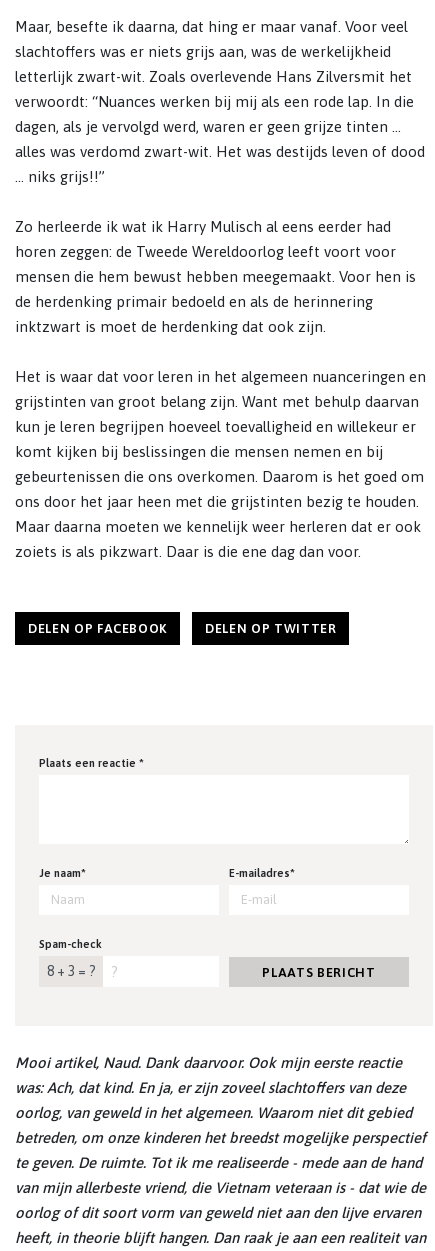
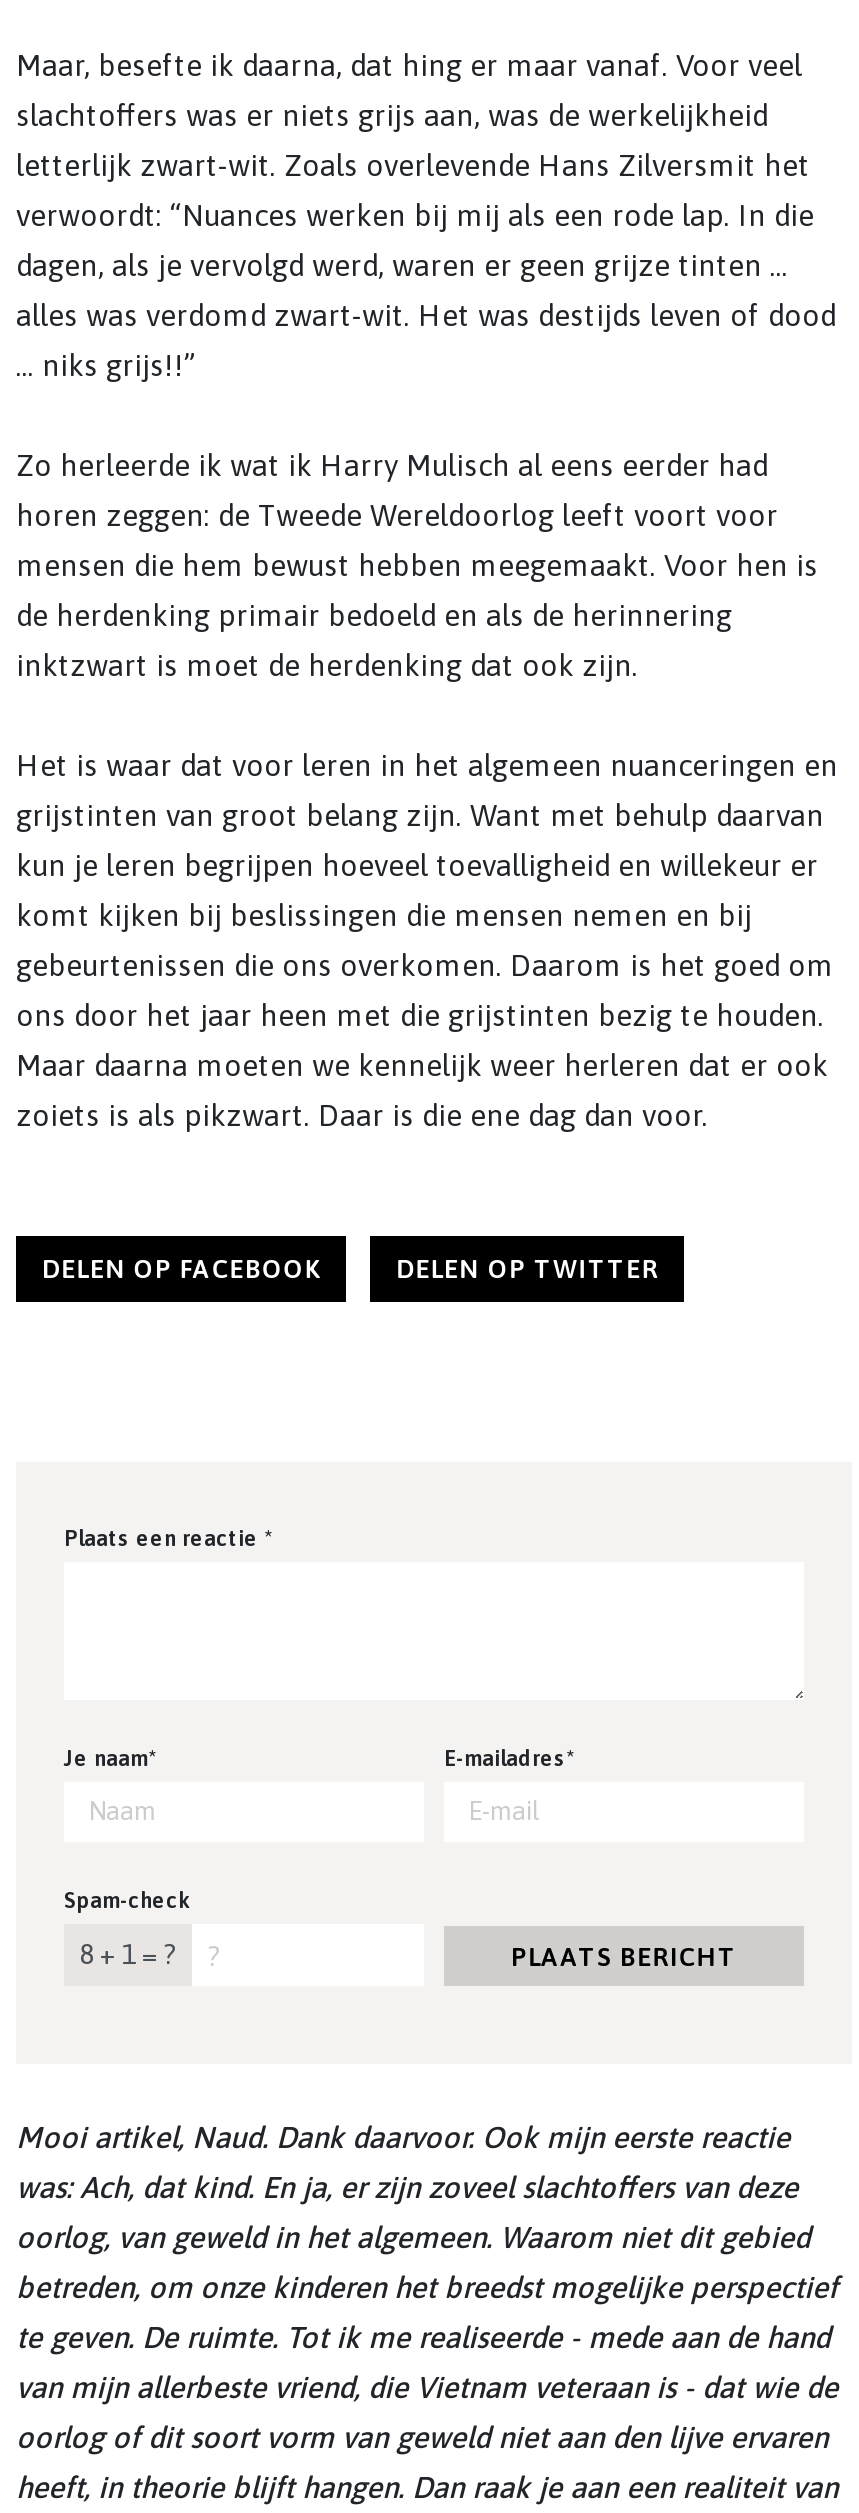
- 8 + 3 = ?
+ 8 + 1 = ?
